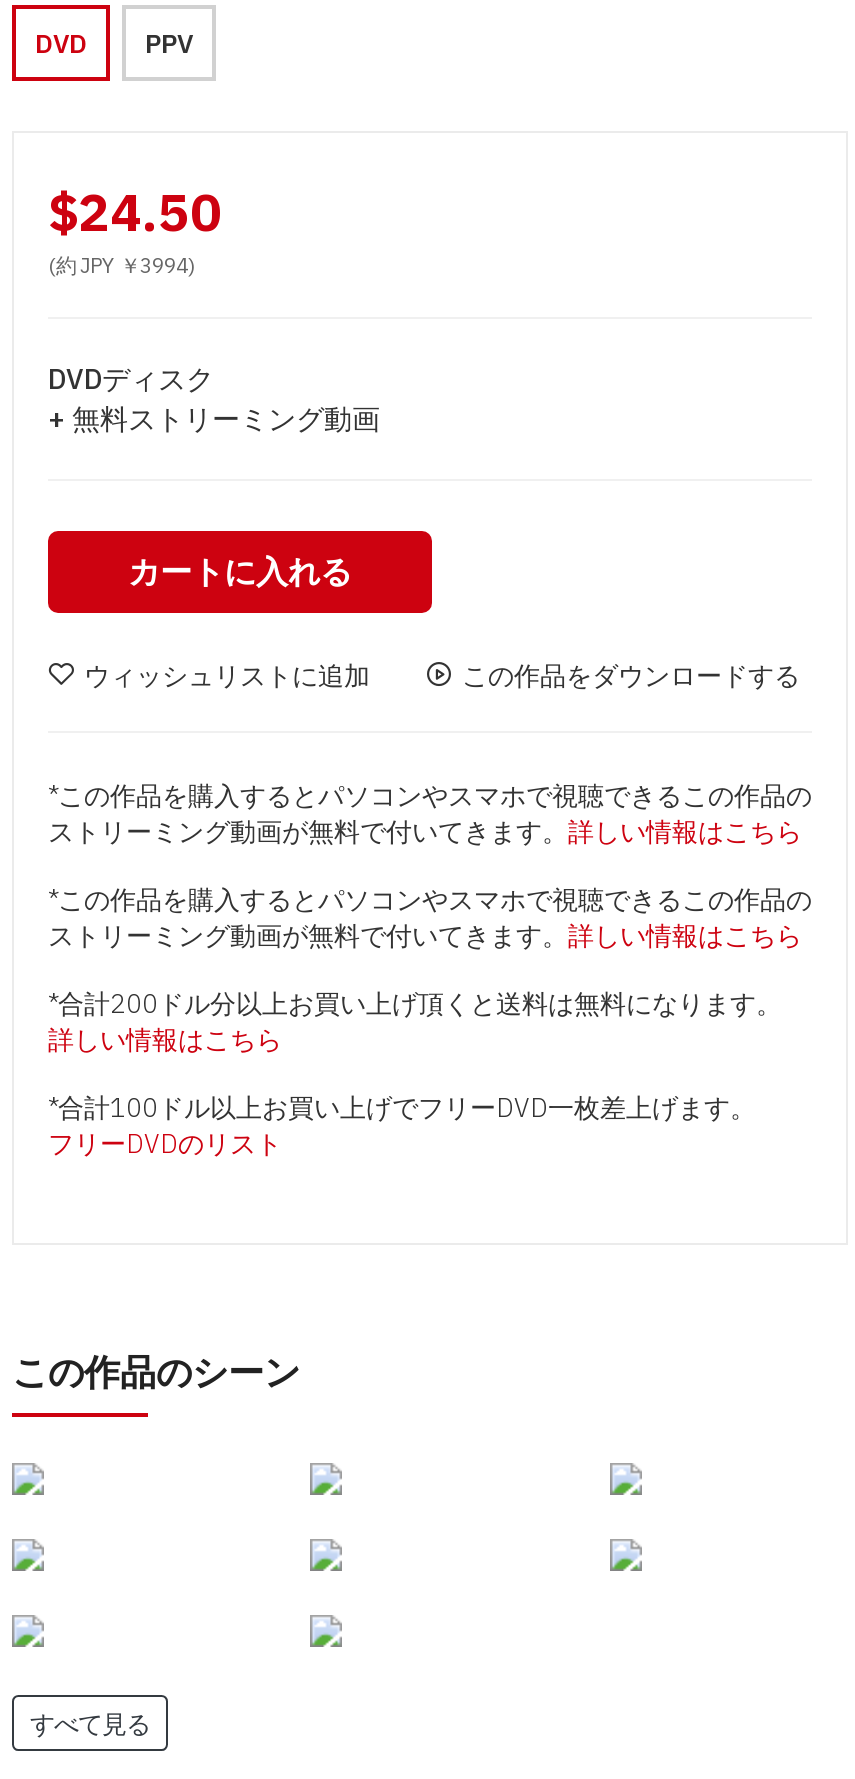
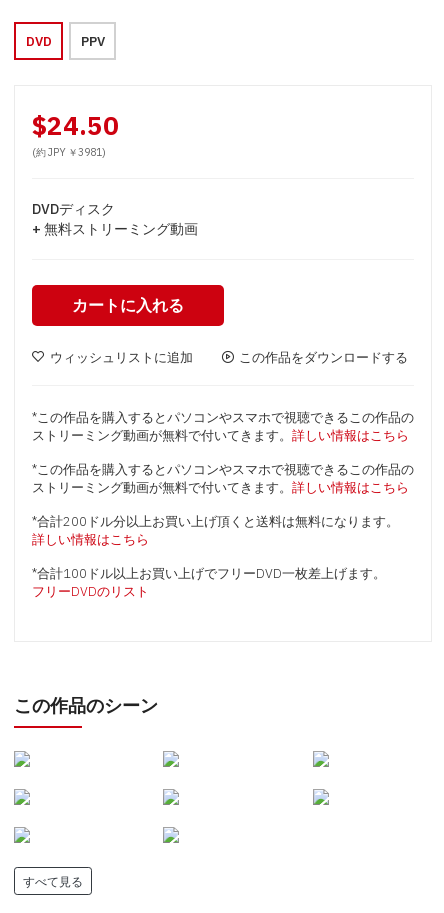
- (約 JPY ￥3994)
+ (約 JPY ￥3981)
